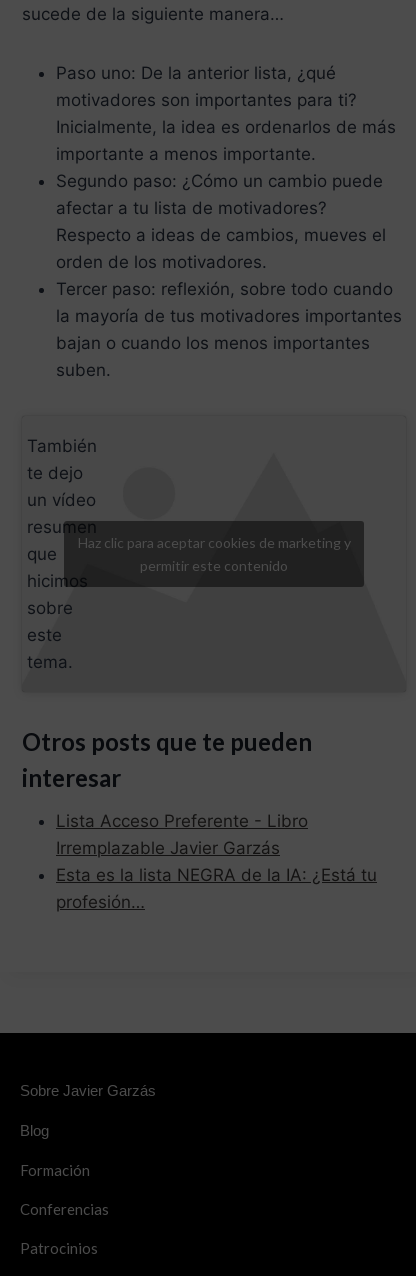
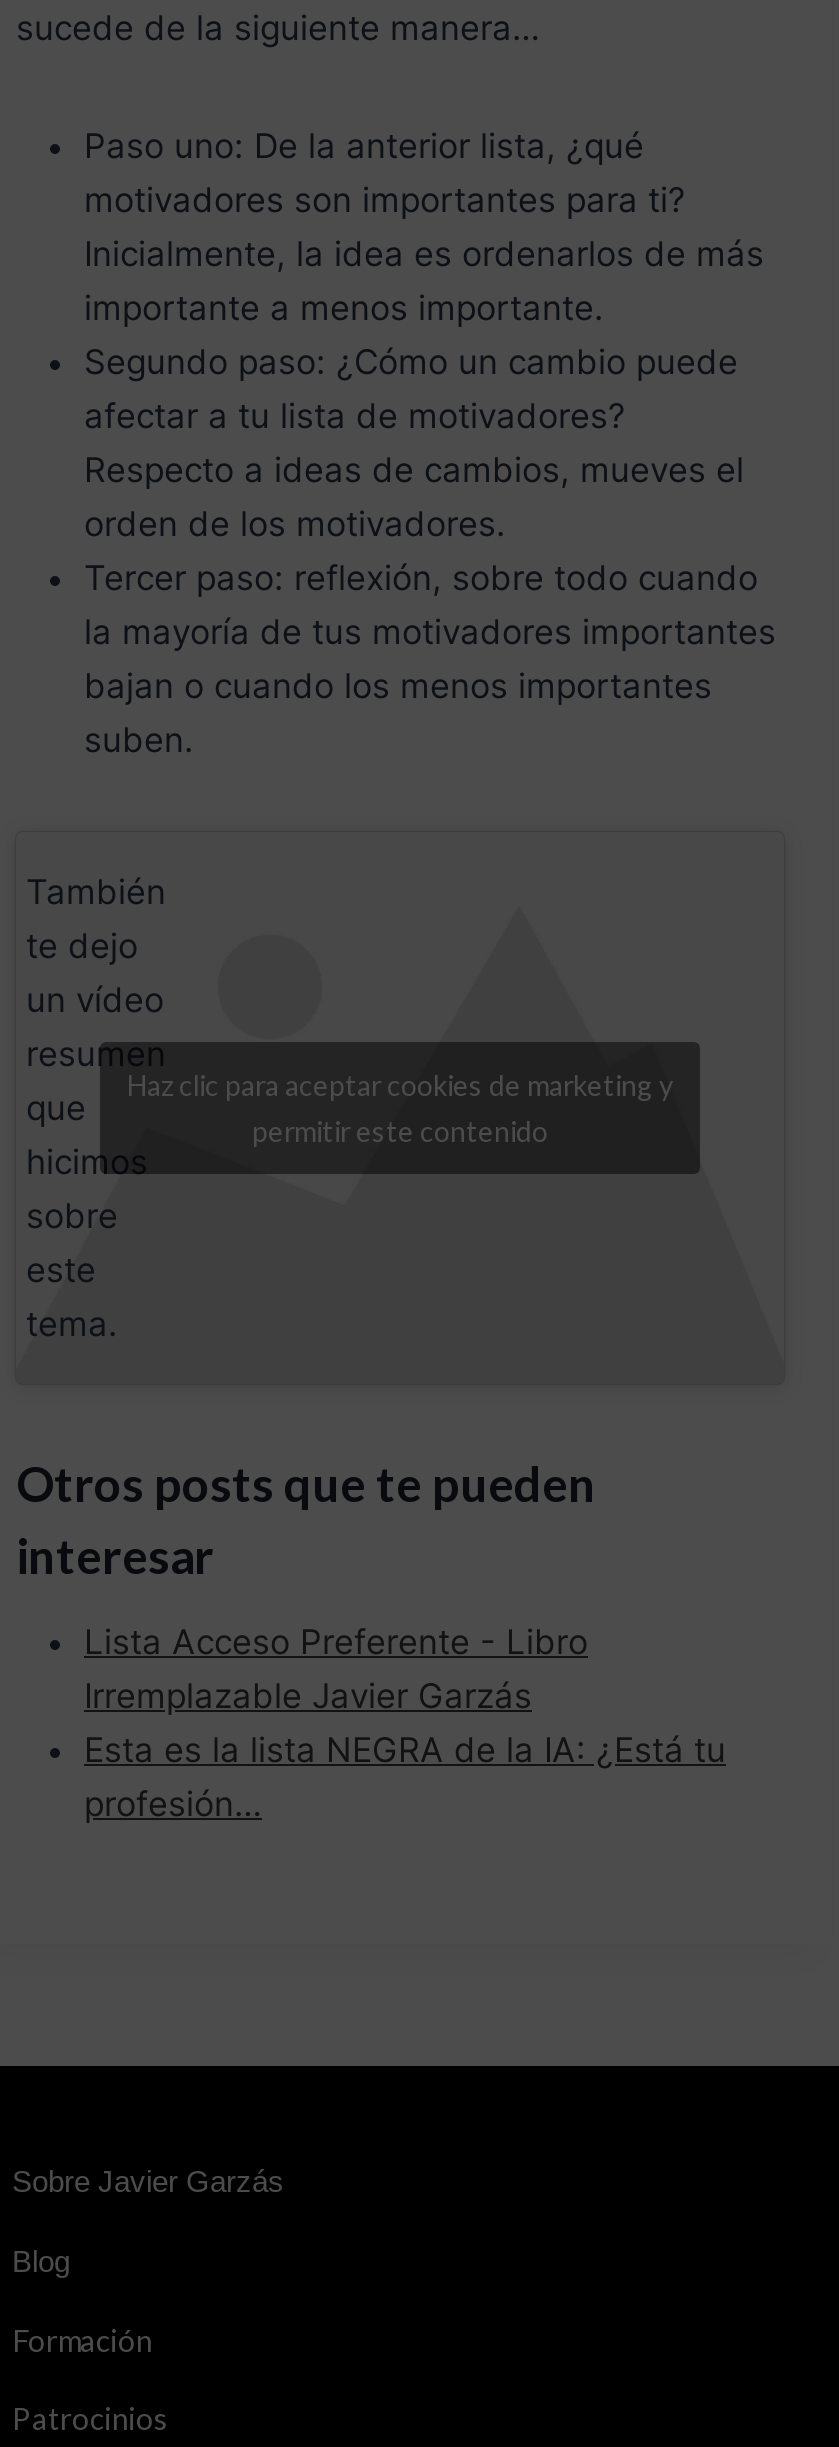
- Conferencias
